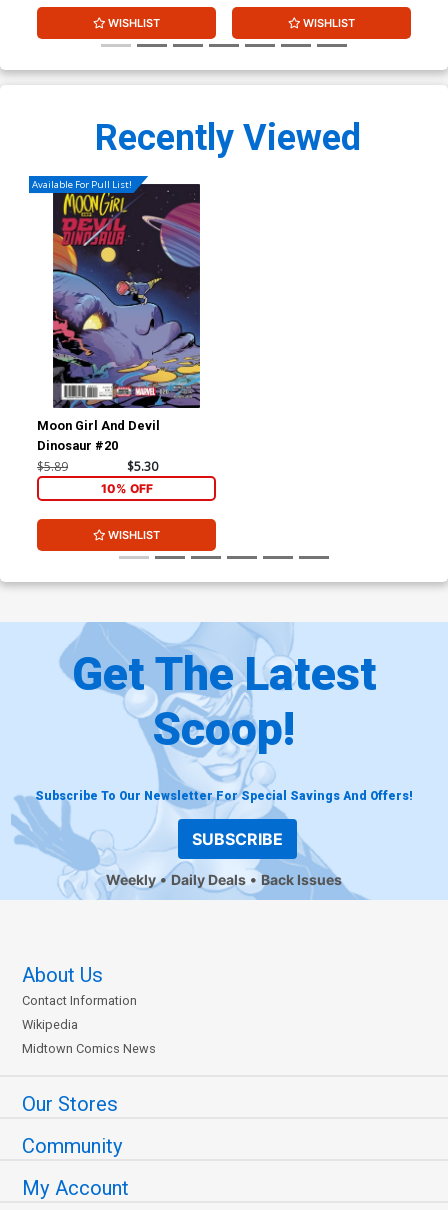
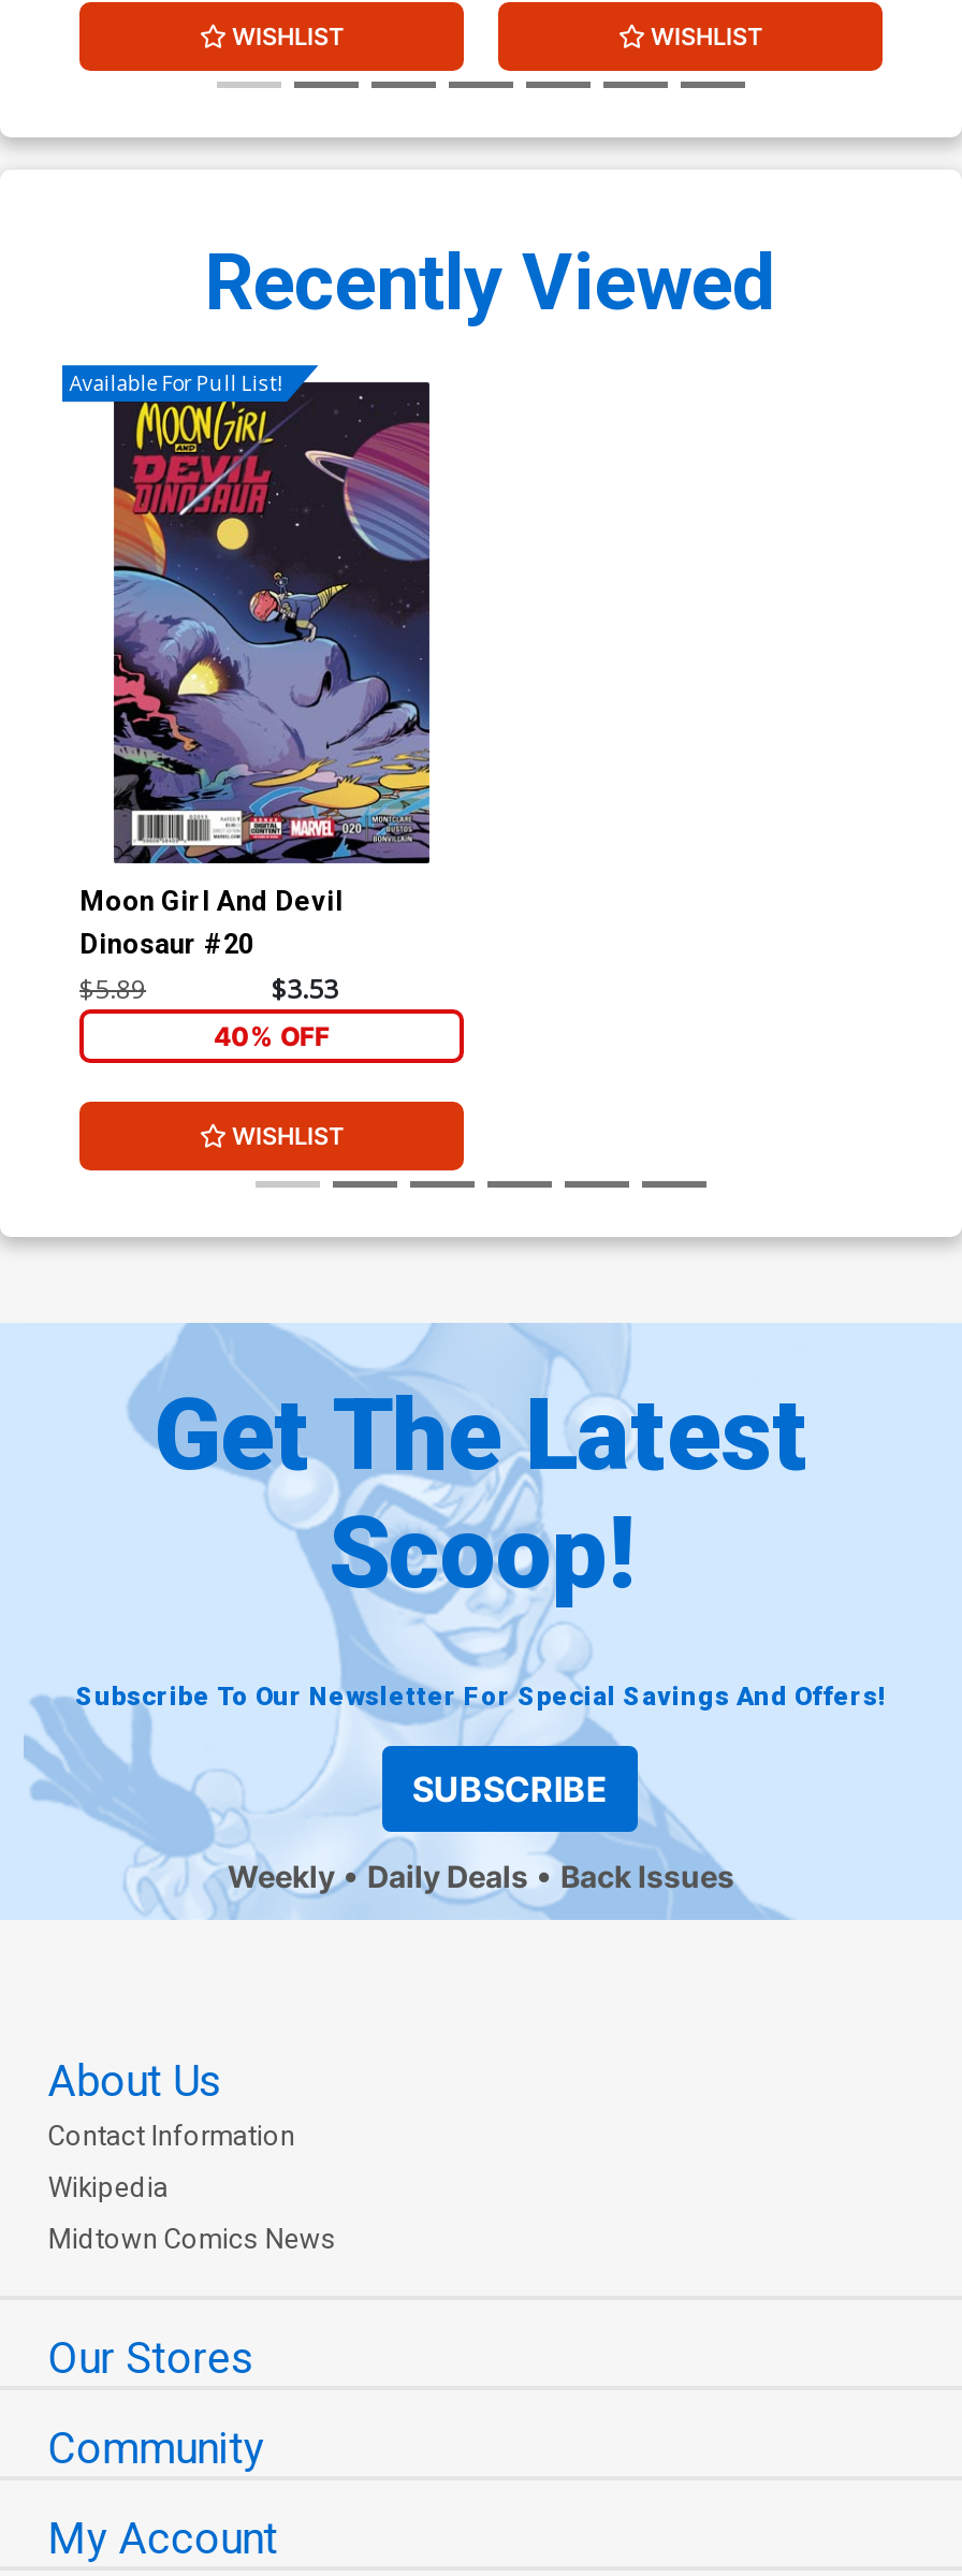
- $5.30
+ $3.53

- 10% OFF
+ 40% OFF
